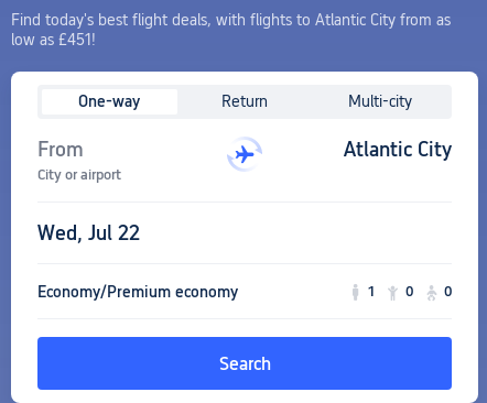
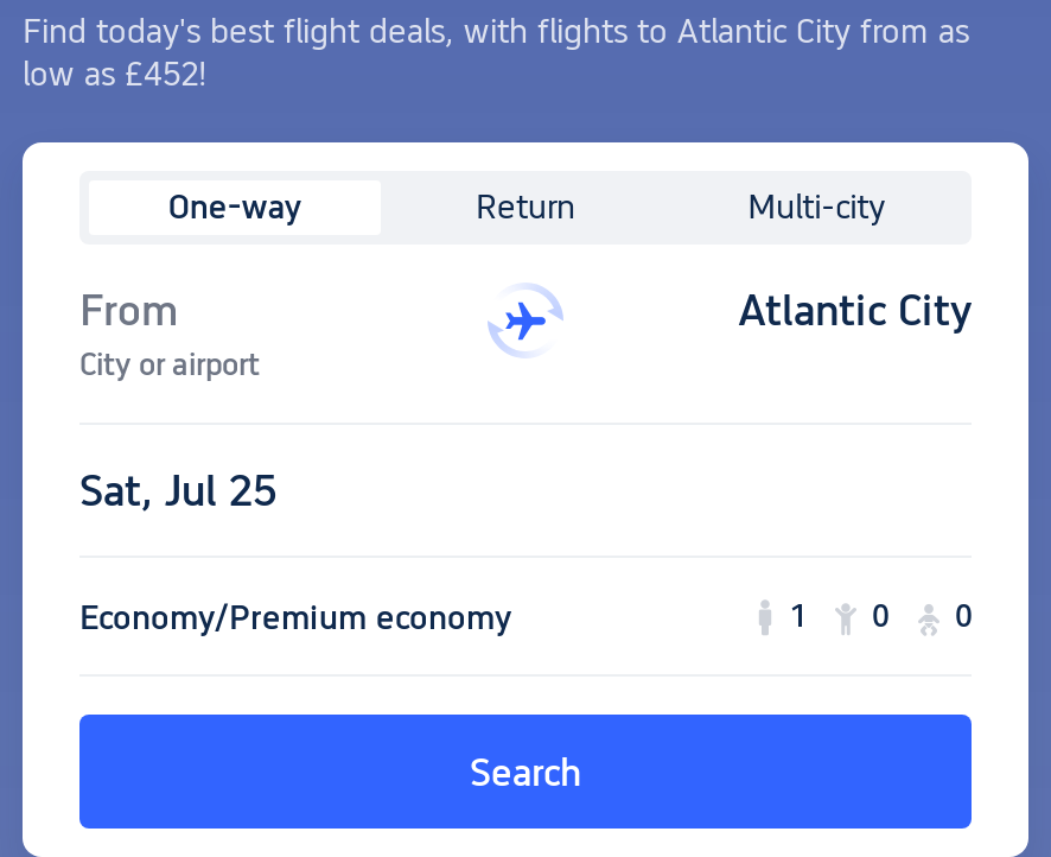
- low as £451!
+ low as £452!

- Wed, Jul 22
+ Sat, Jul 25
